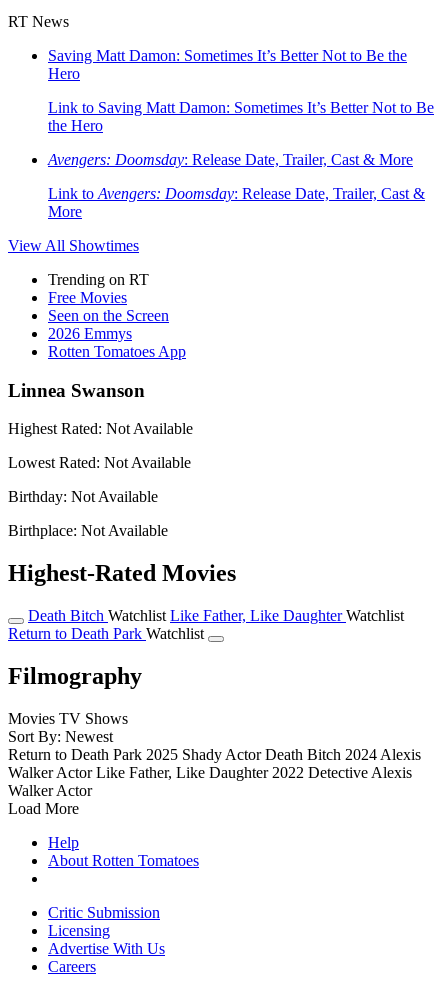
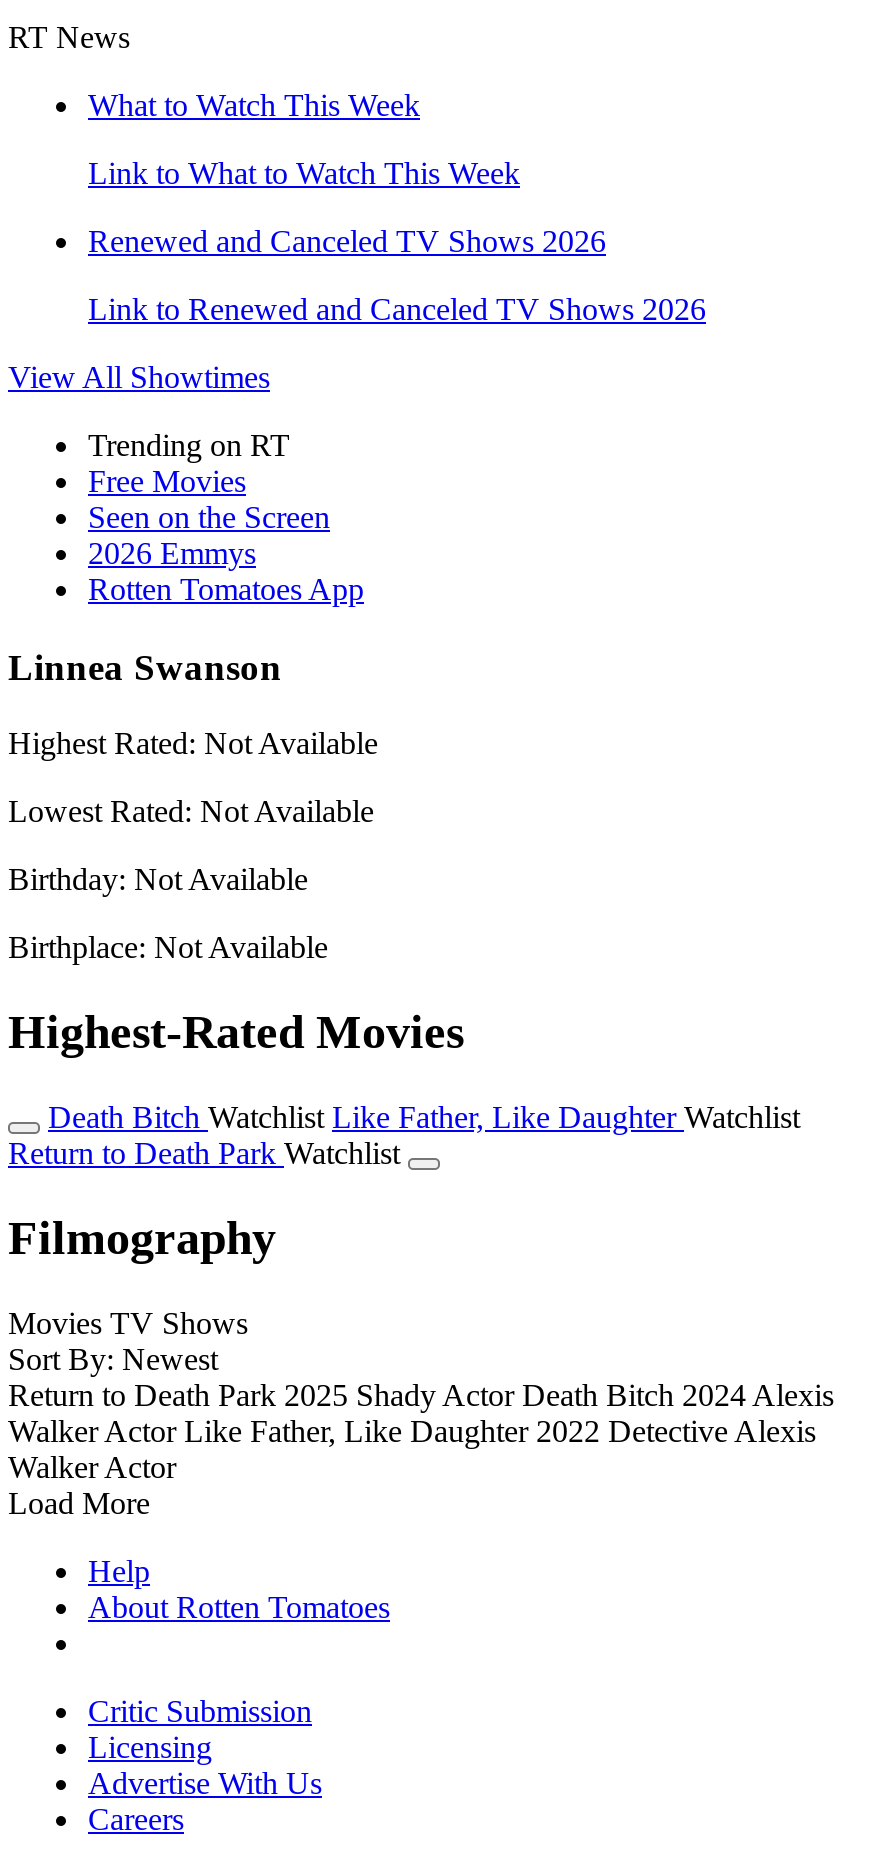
- Saving Matt Damon: Sometimes It’s Better Not to Be the
- Hero
+ What to Watch This Week

- Link to Saving Matt Damon: Sometimes It’s Better Not to Be
- the Hero
+ Link to What to Watch This Week

- Avengers: Doomsday: Release Date, Trailer, Cast & More
+ Renewed and Canceled TV Shows 2026

- Link to Avengers: Doomsday: Release Date, Trailer, Cast &
- More
+ Link to Renewed and Canceled TV Shows 2026
